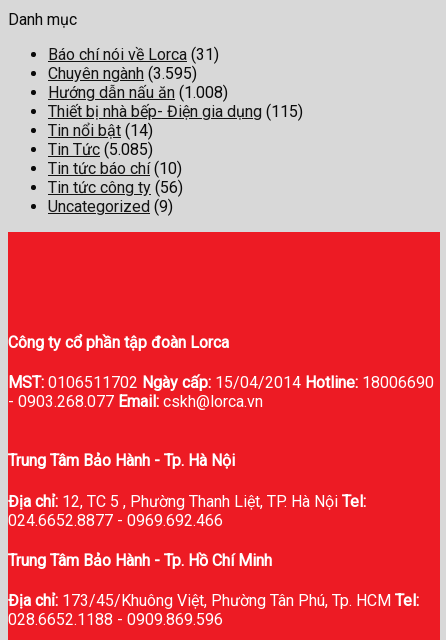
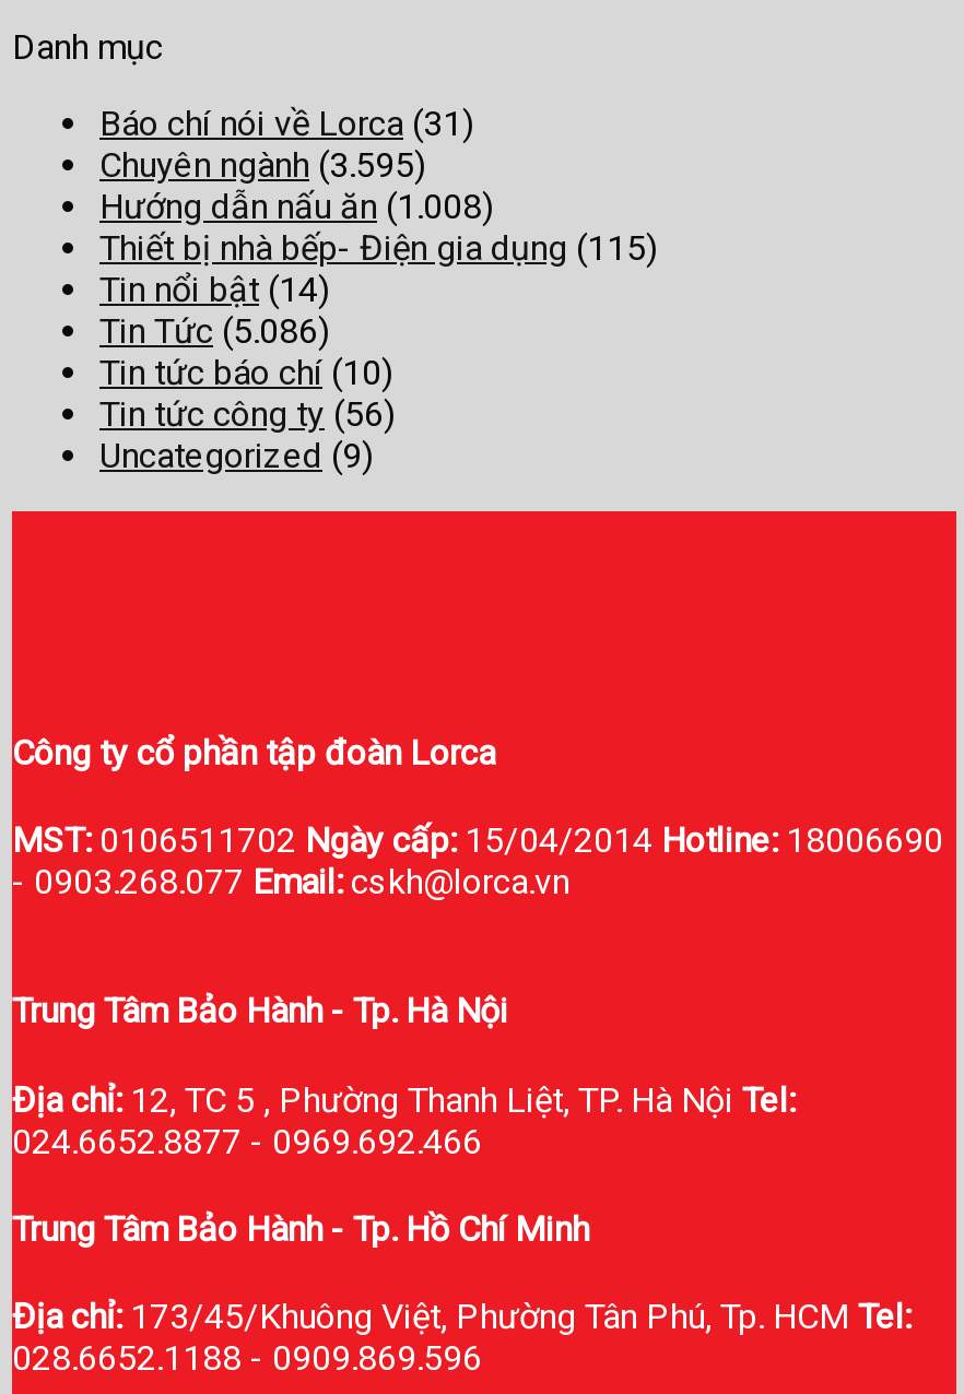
- Tin Tức (5.085)
+ Tin Tức (5.086)
